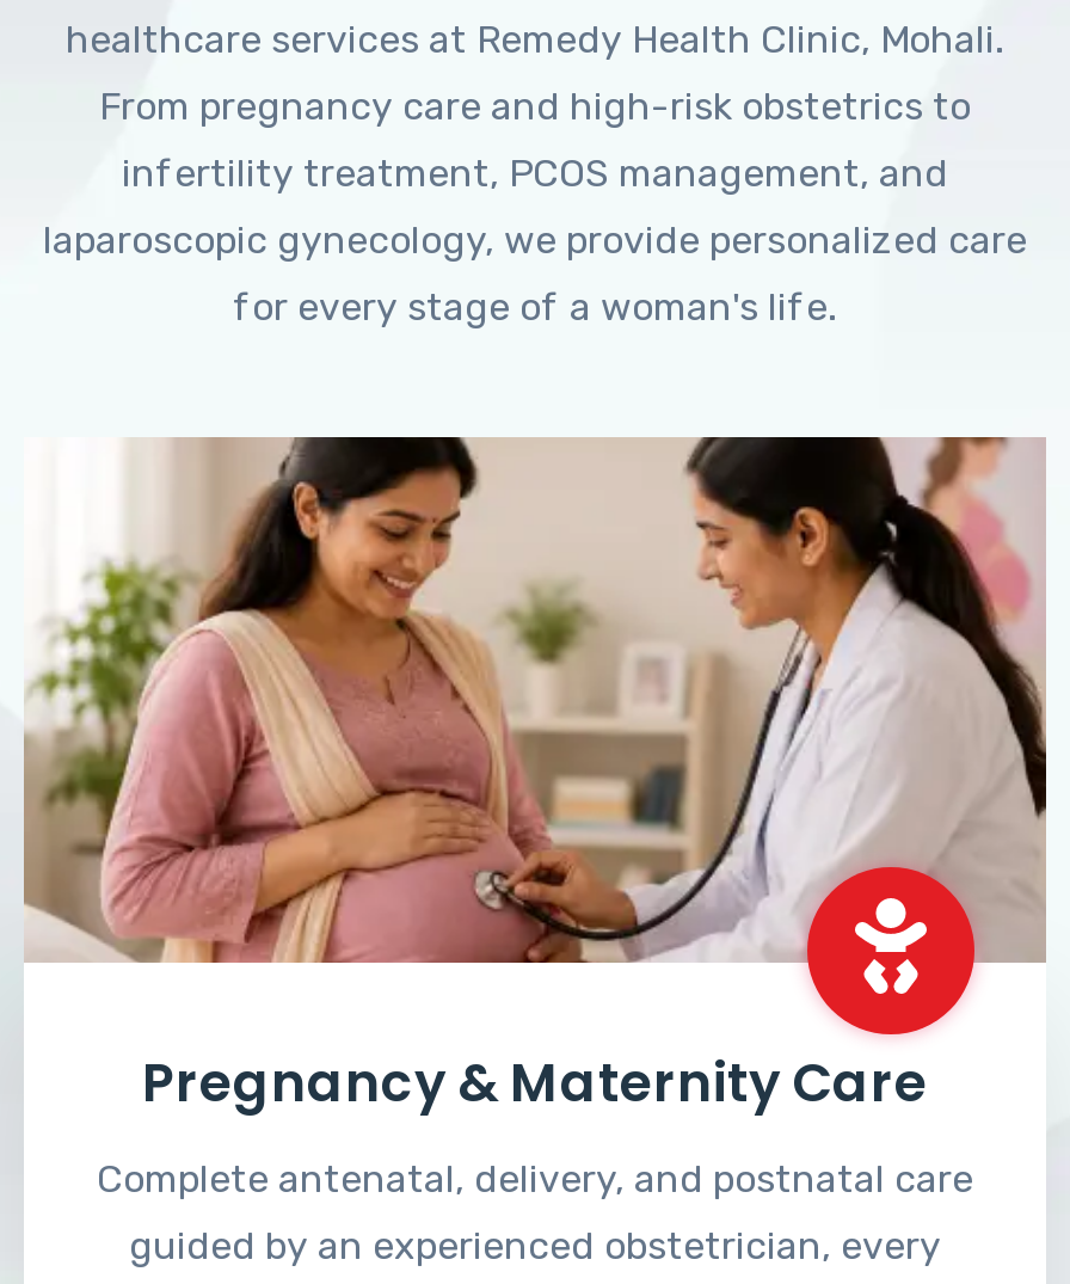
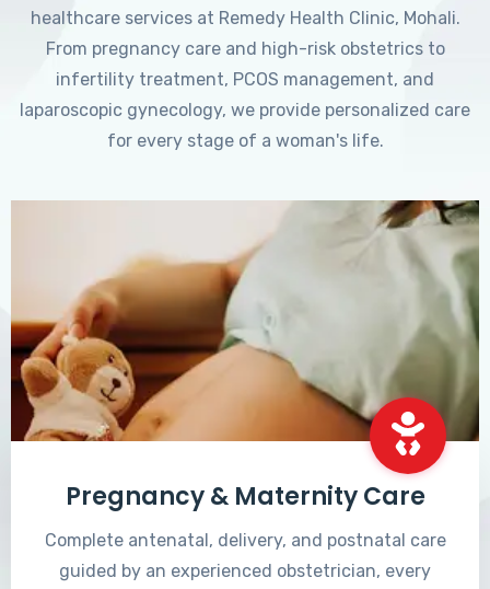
- [image]
+ [image]
